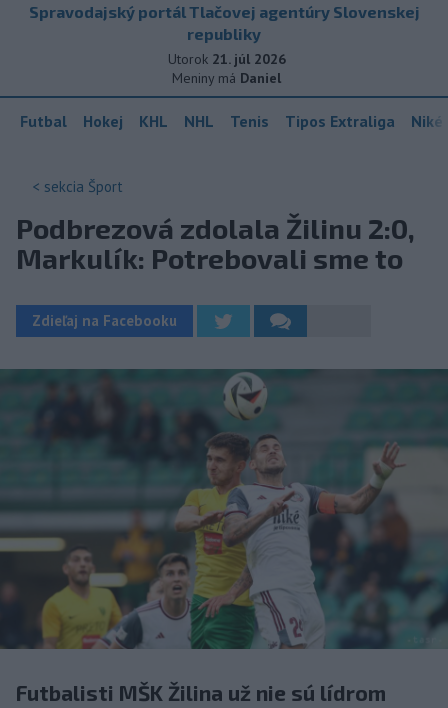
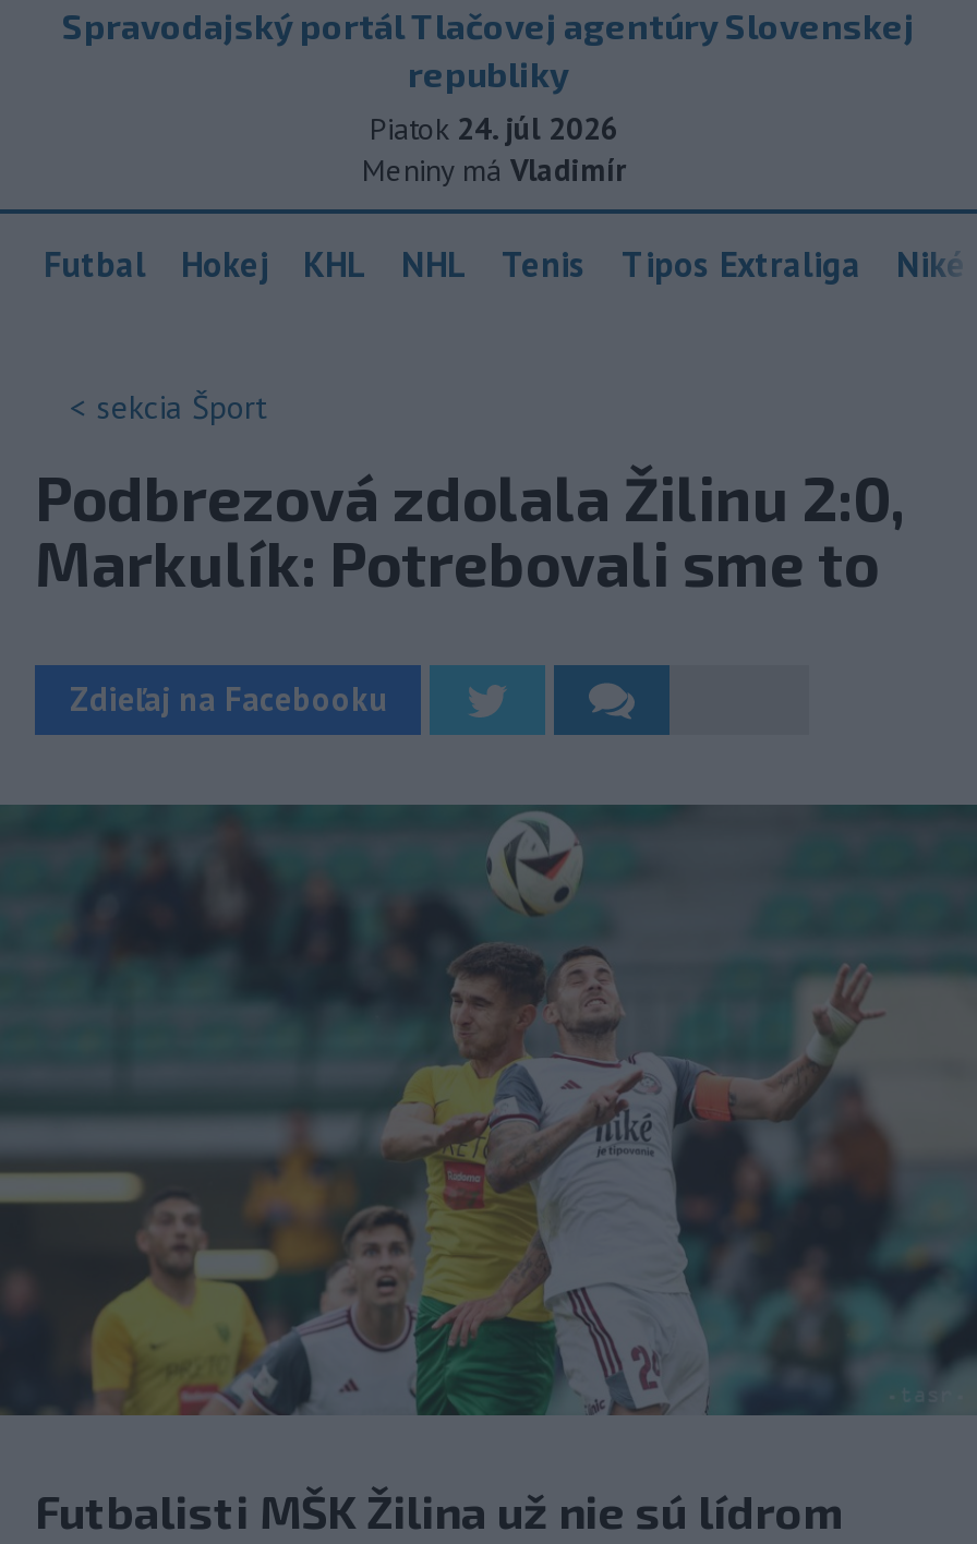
- Utorok 21. júl 2026
+ Piatok 24. júl 2026

- Meniny má Daniel
+ Meniny má Vladimír
